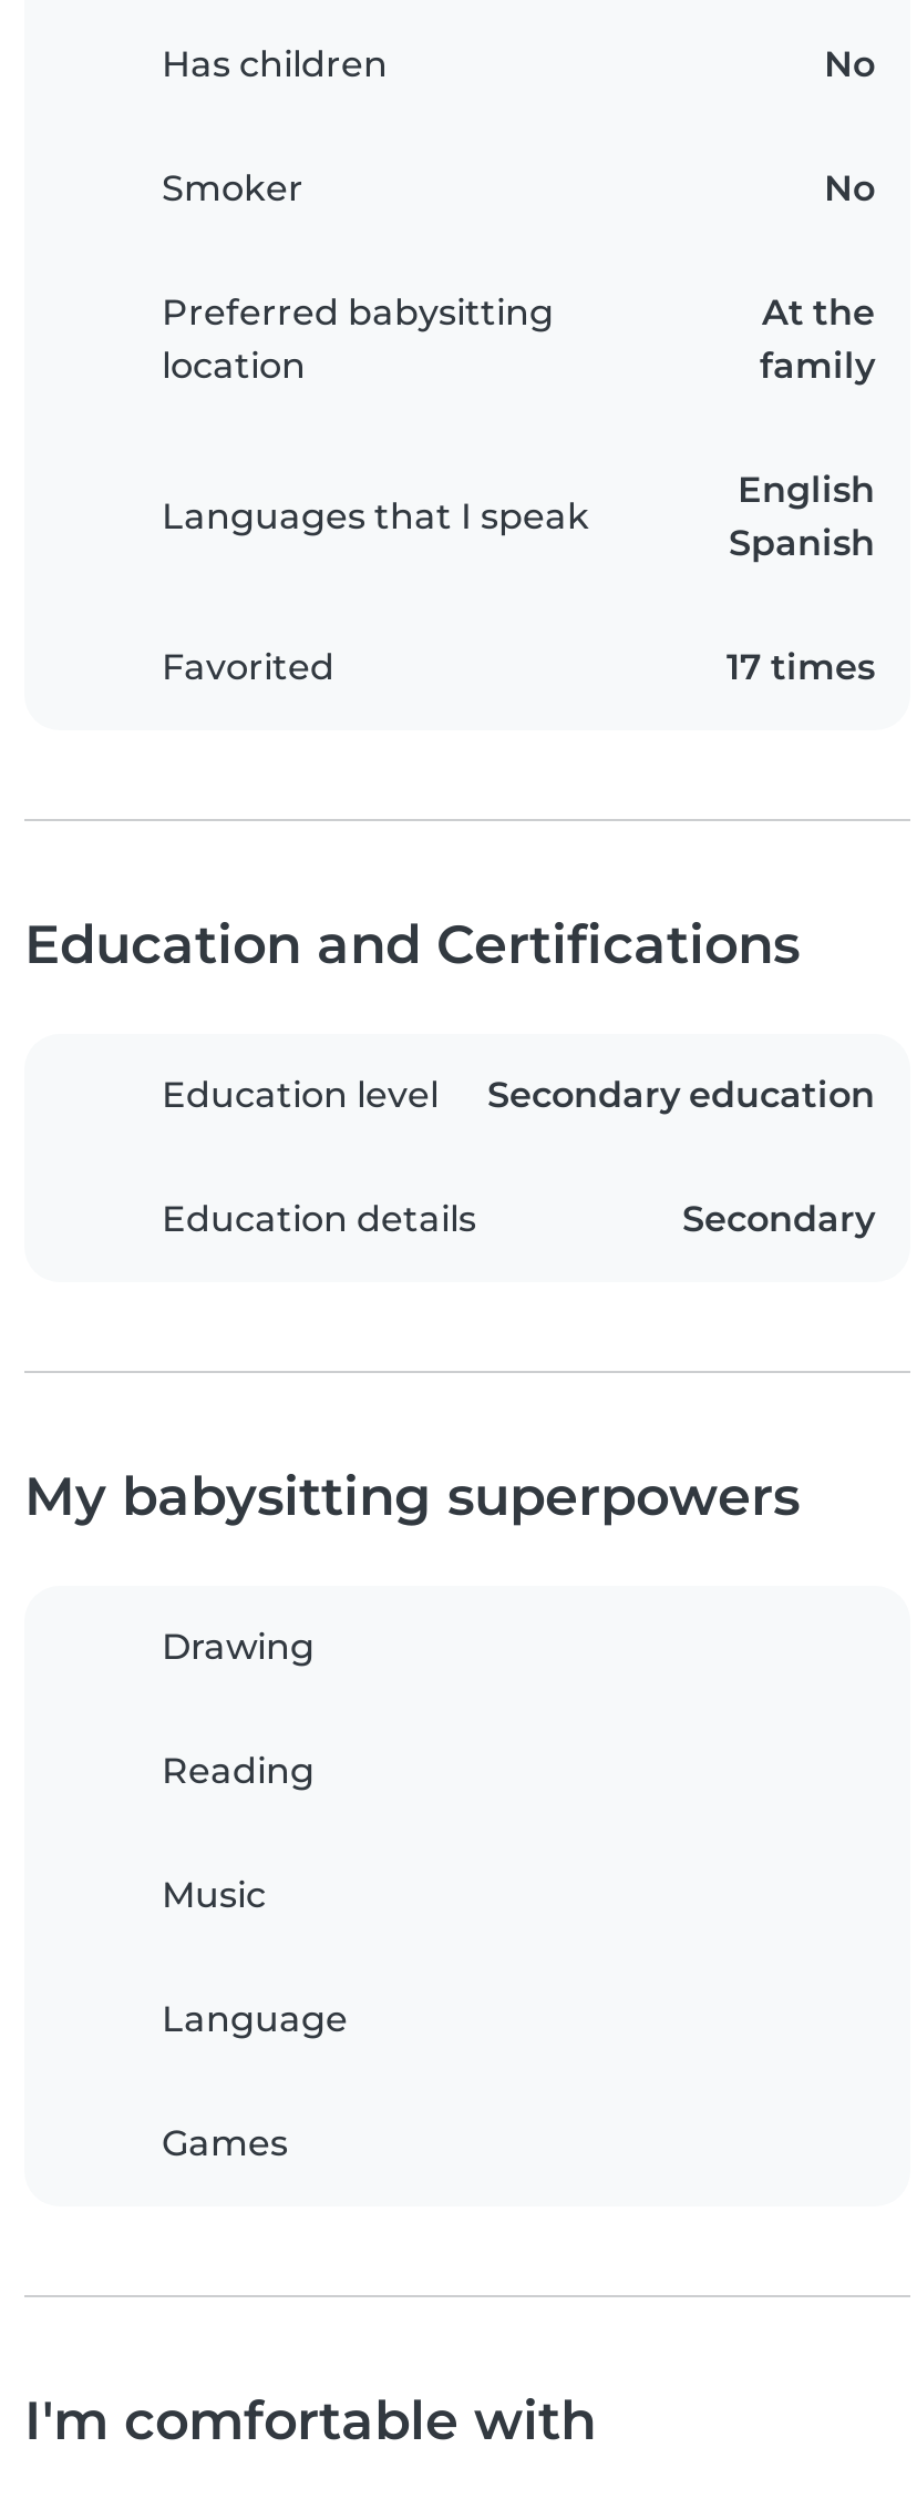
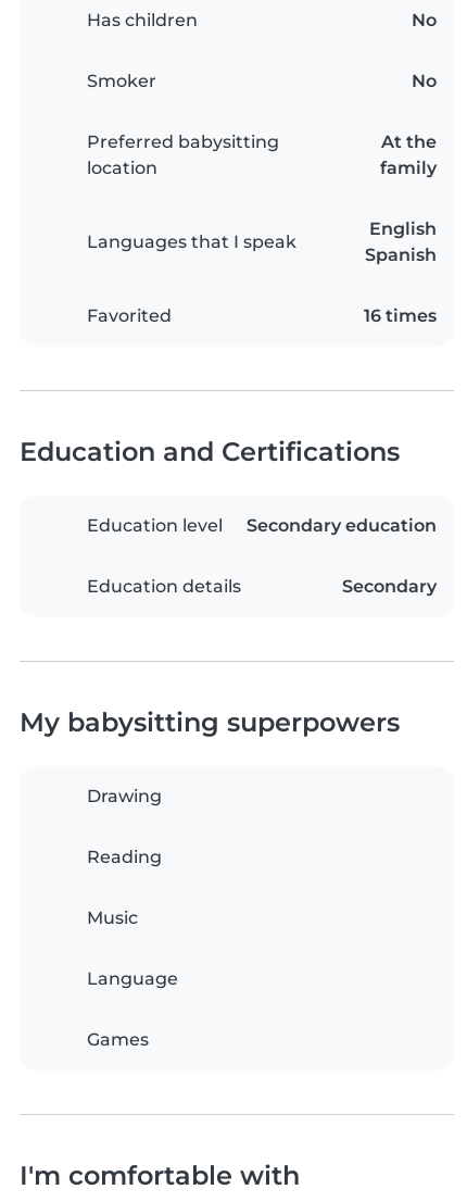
- 17 times
+ 16 times
